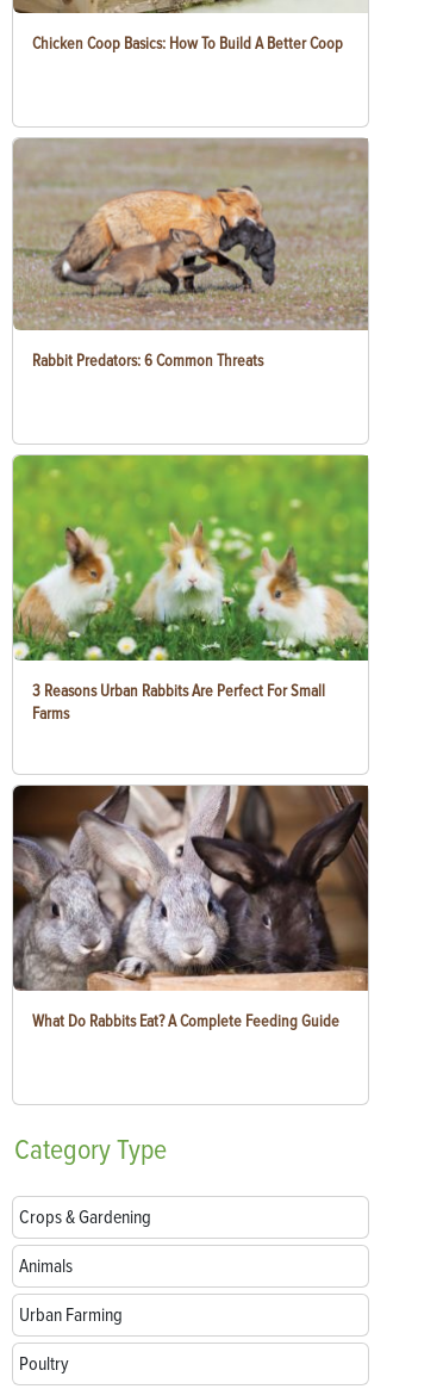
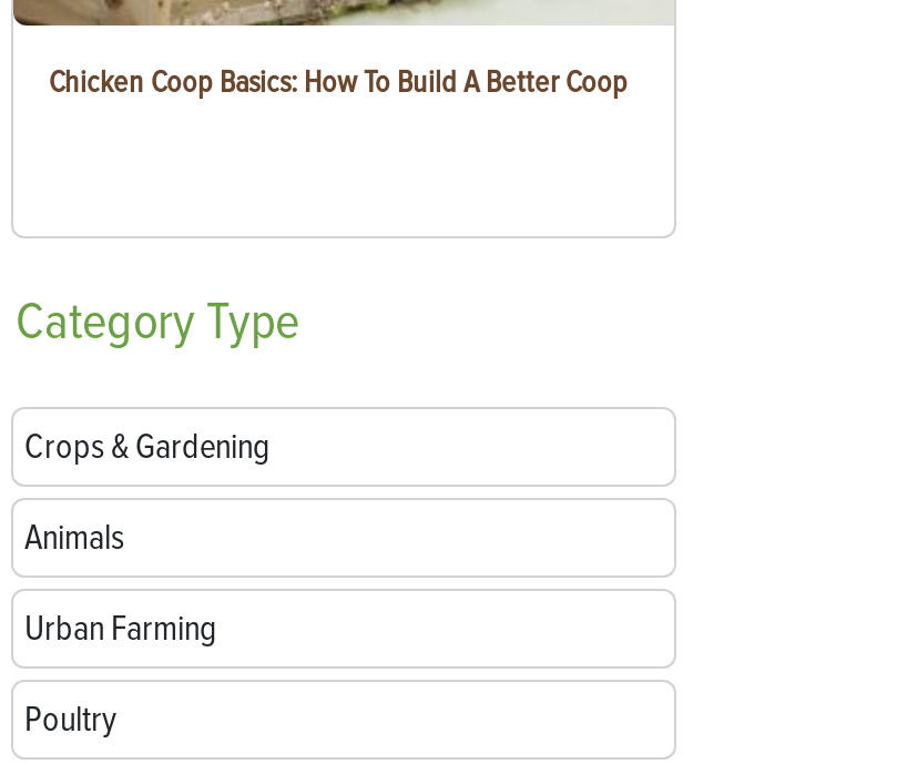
- [image]
- Rabbit Predators: 6 Common Threats

- [image]
- 3 Reasons Urban Rabbits Are Perfect For Small
- Farms

- [image]
- What Do Rabbits Eat? A Complete Feeding Guide
